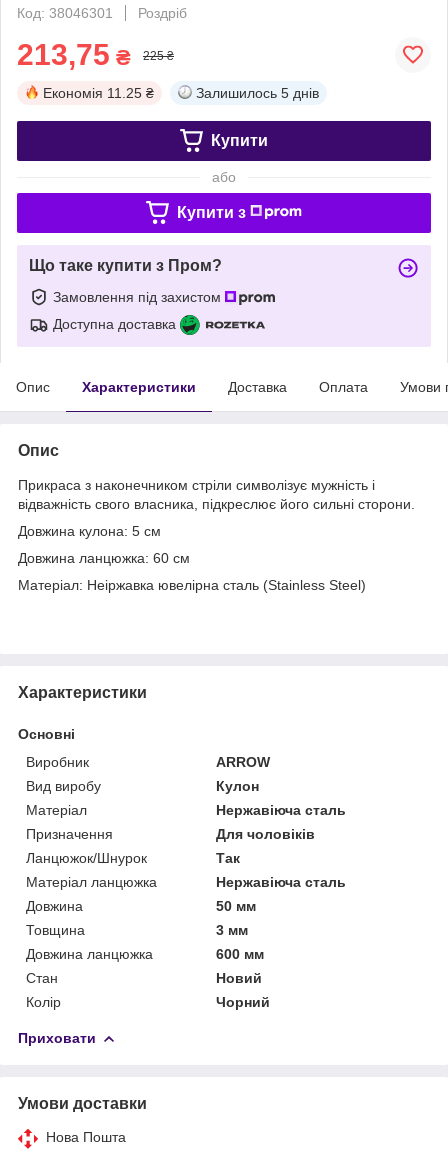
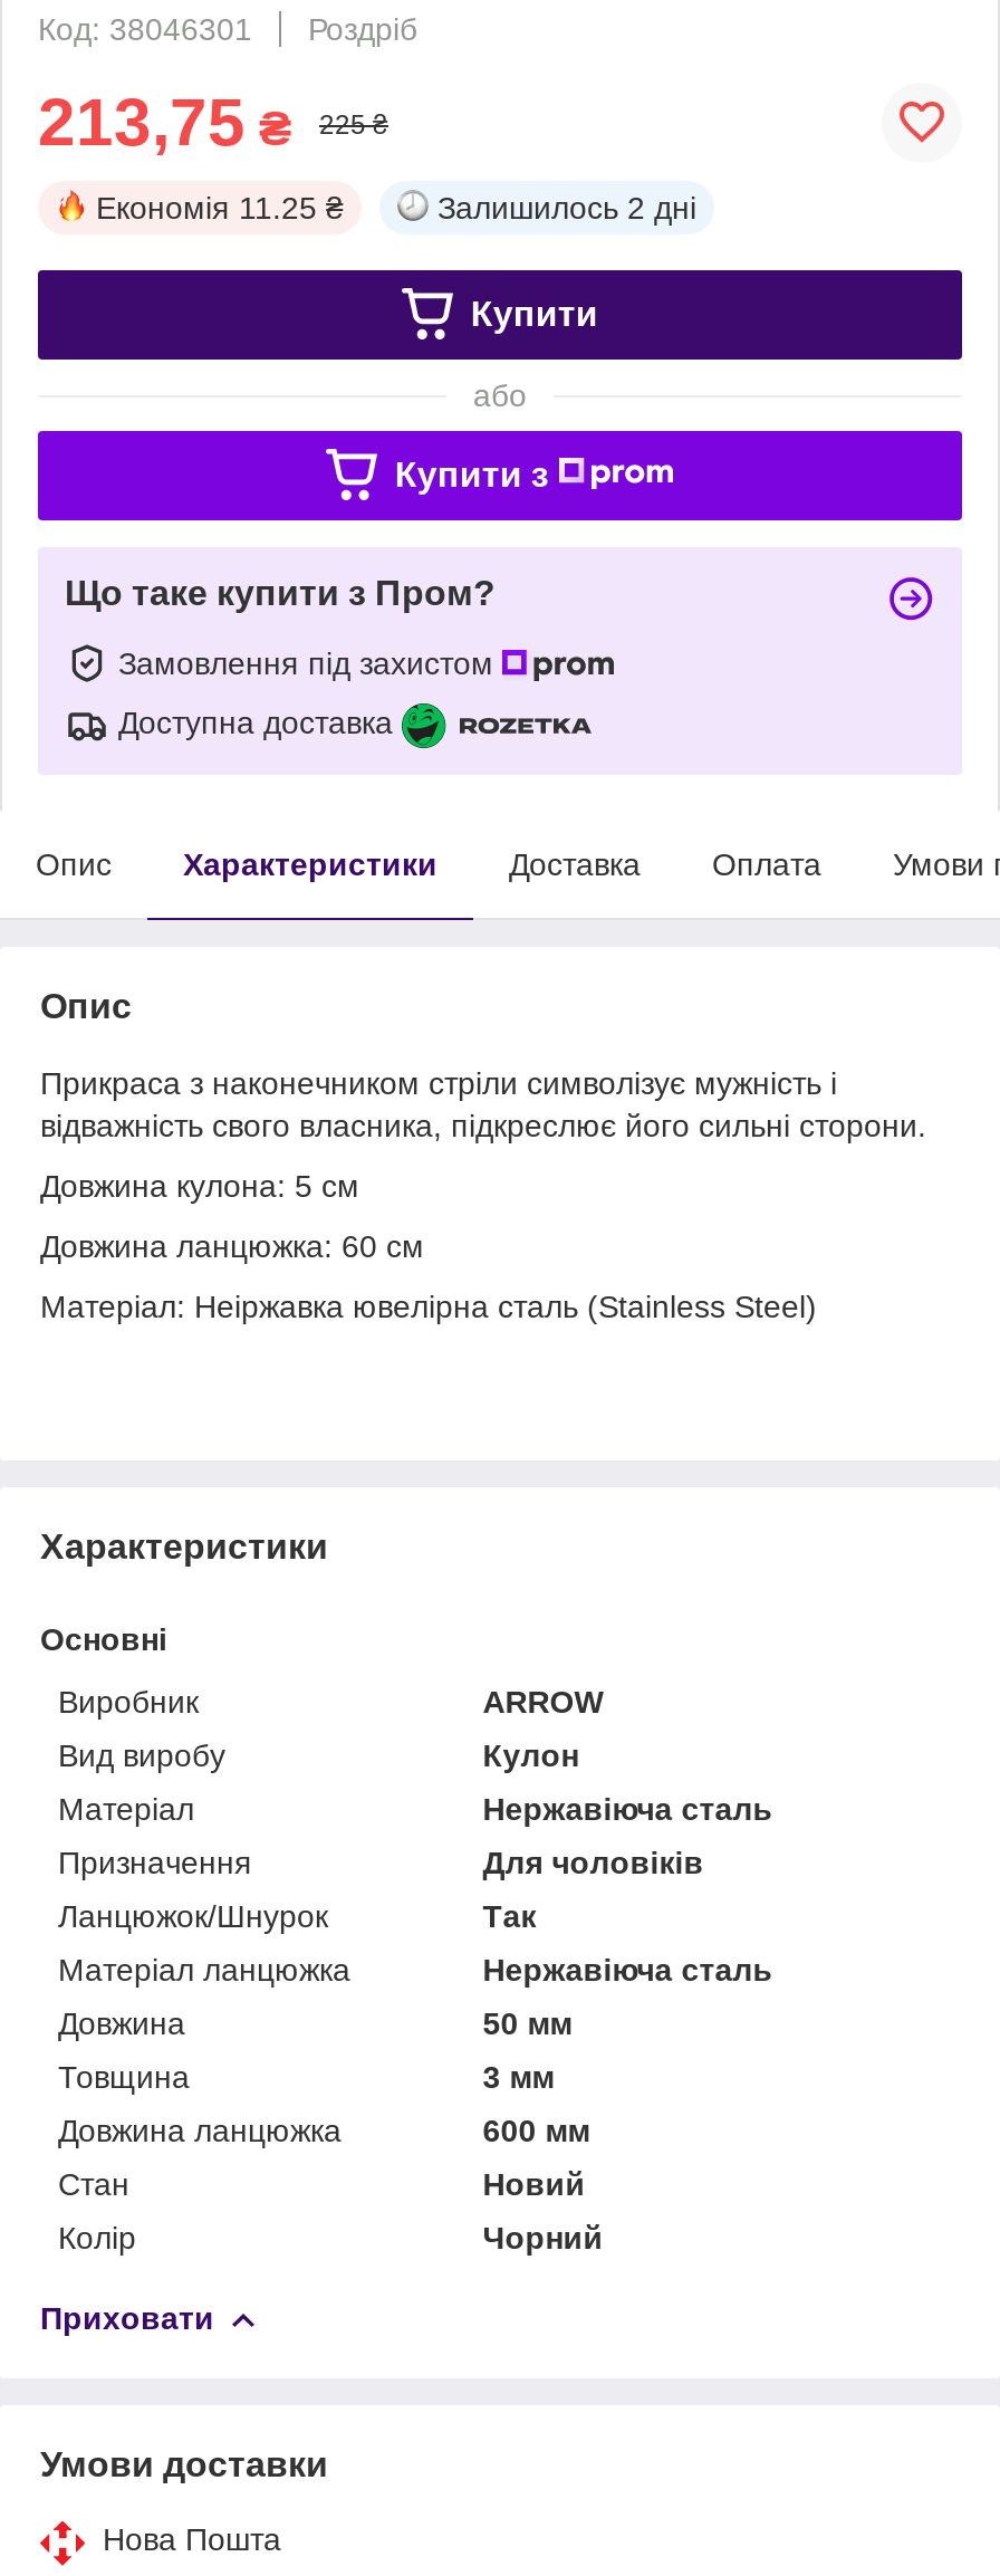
- Залишилось 5 днів
+ Залишилось 2 дні
